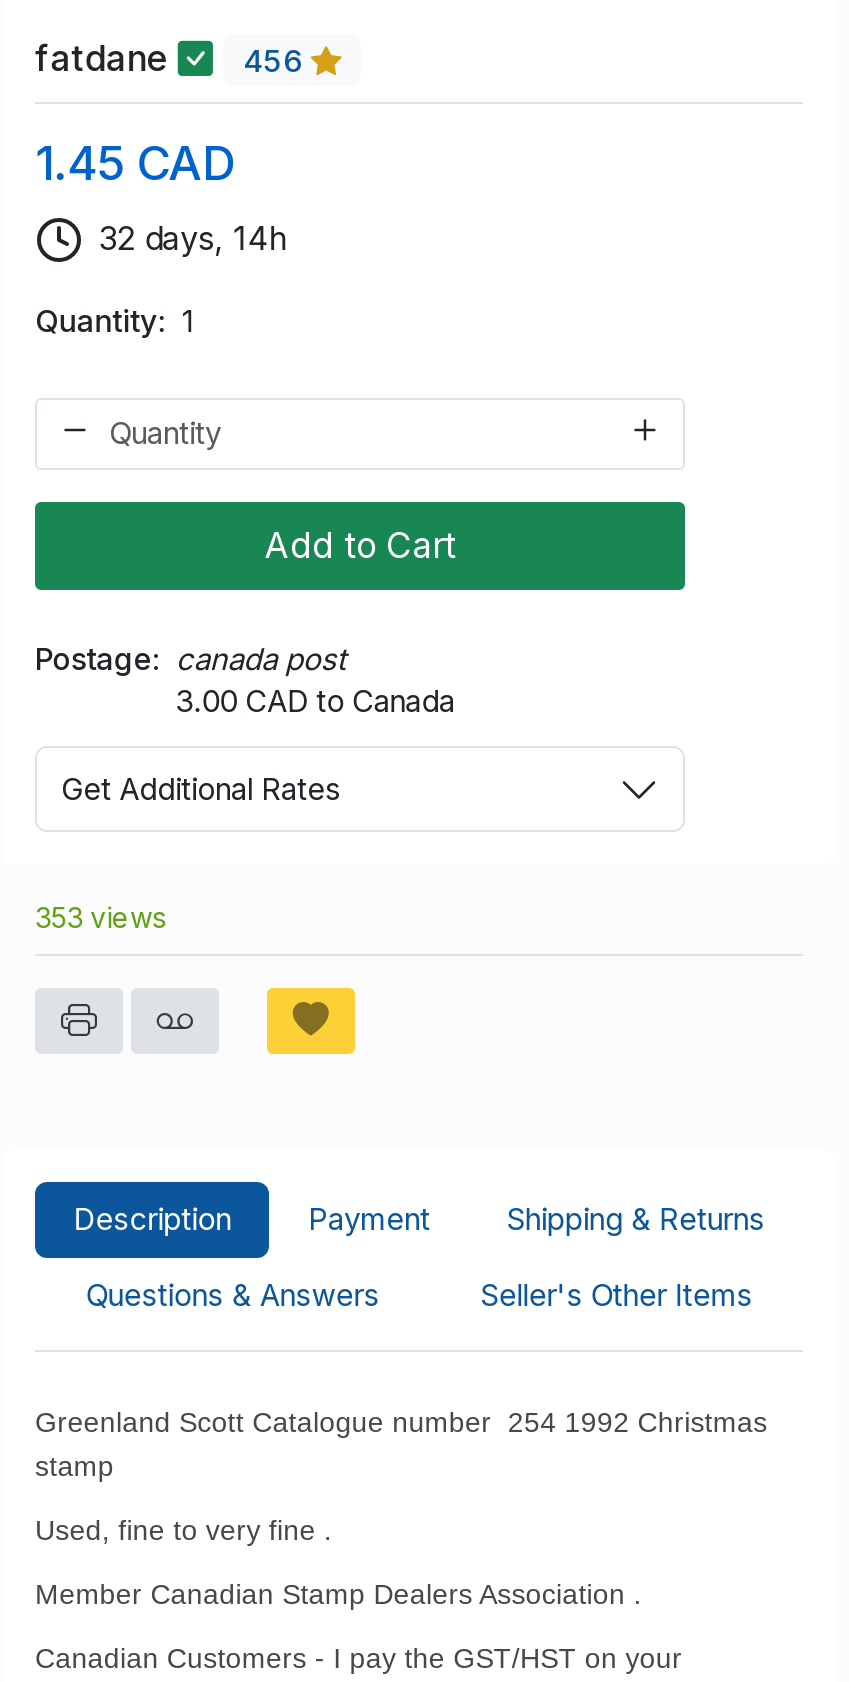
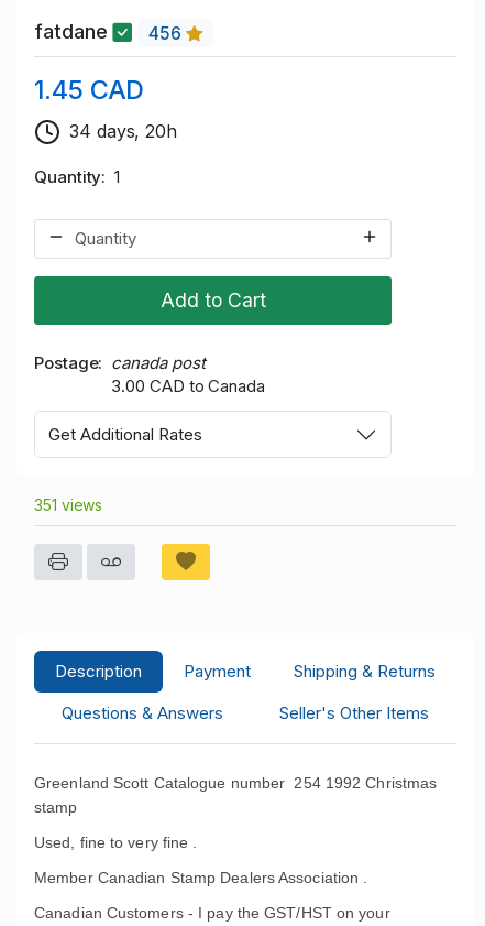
- 32 days, 14h
+ 34 days, 20h

- 353 views
+ 351 views
